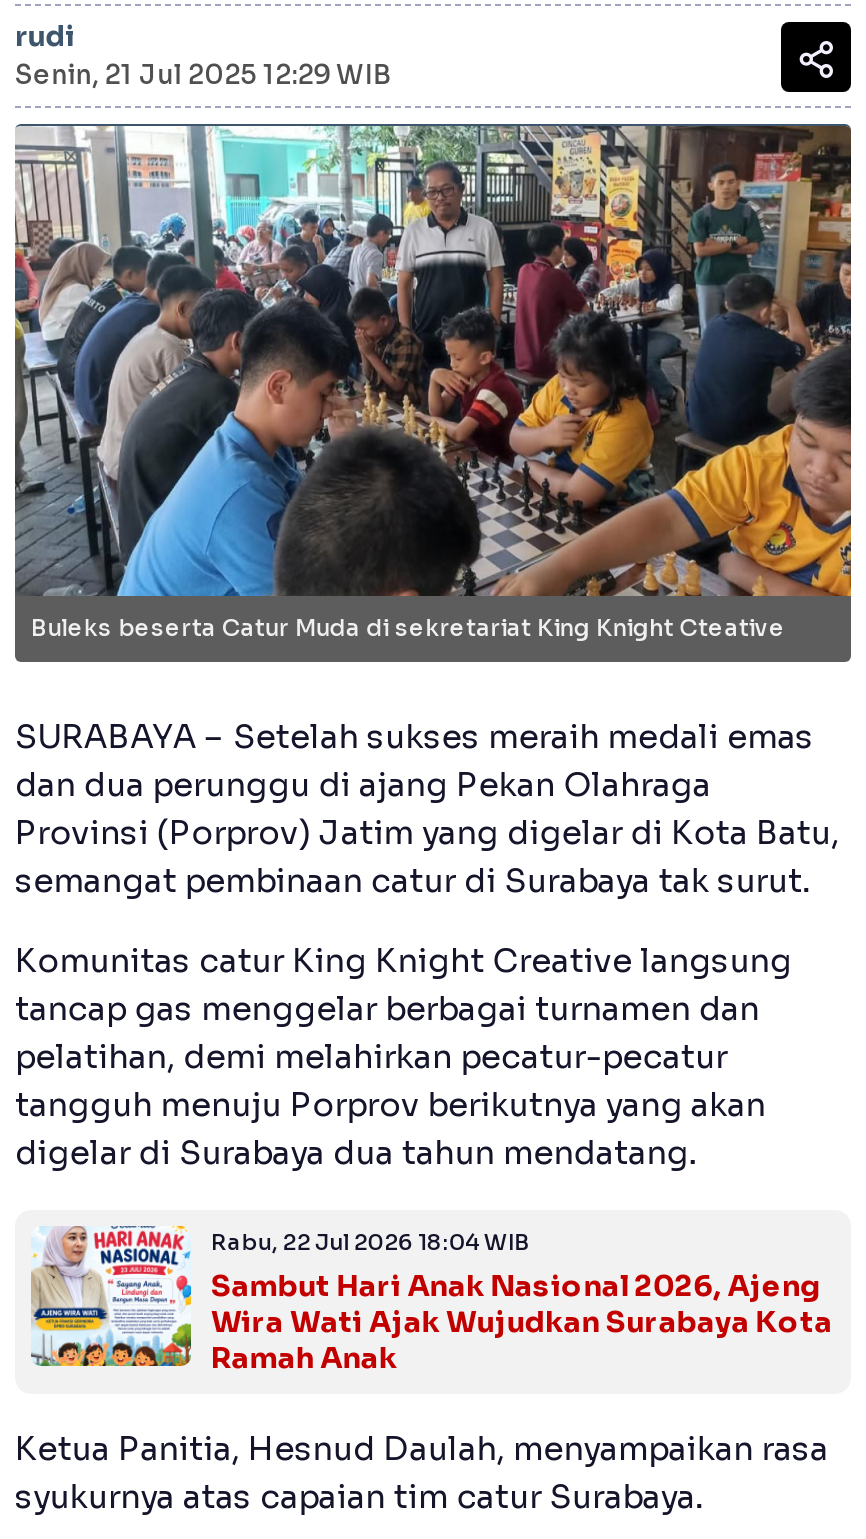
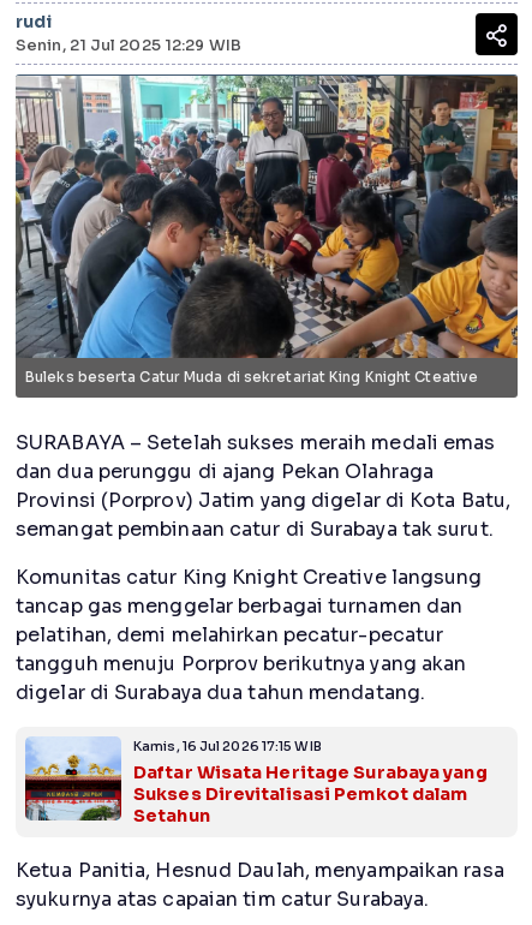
- [image]
- Rabu, 22 Jul 2026 18:04 WIB
- Sambut Hari Anak Nasional 2026, Ajeng
- Wira Wati Ajak Wujudkan Surabaya Kota
- Ramah Anak
+ [image]
+ Kamis, 16 Jul 2026 17:15 WIB
+ Daftar Wisata Heritage Surabaya yang
+ Sukses Direvitalisasi Pemkot dalam
+ Setahun
